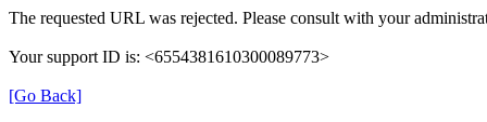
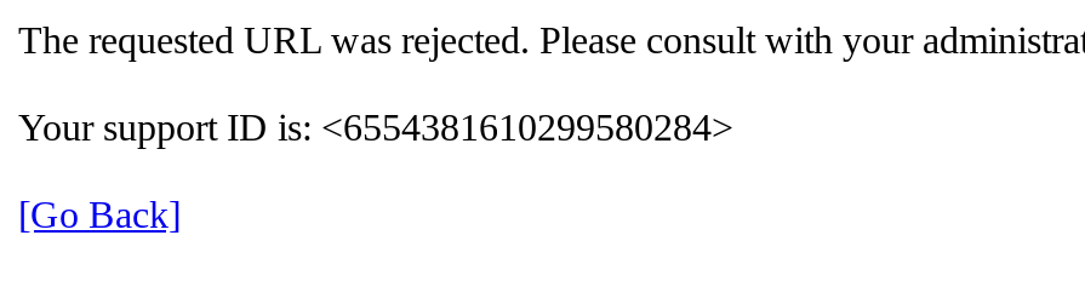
- Your support ID is: <6554381610300089773>
+ Your support ID is: <6554381610299580284>
